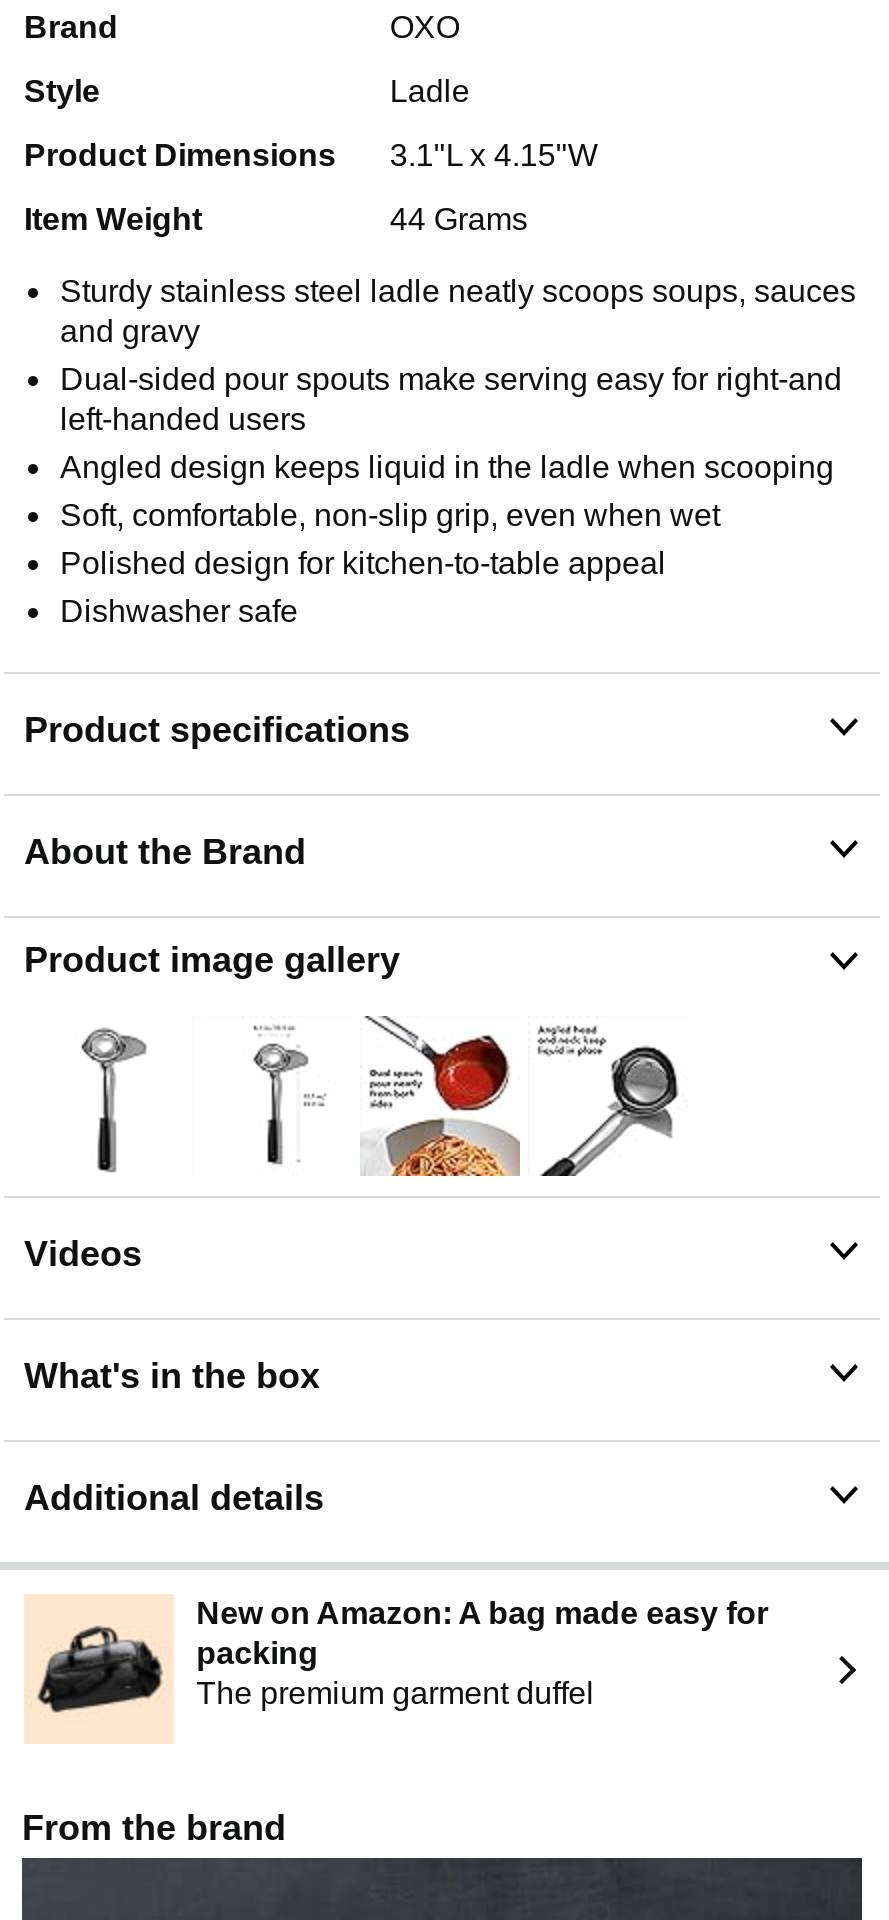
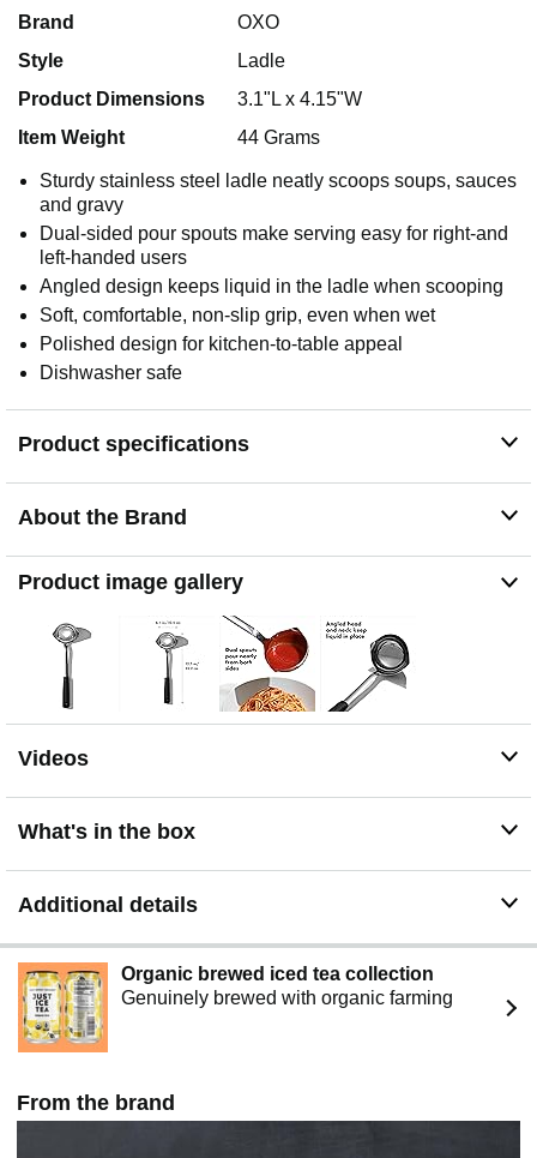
- [image]
- New on Amazon: A bag made easy for
- packing
- The premium garment duffel
+ [image]
+ Organic brewed iced tea collection
+ Genuinely brewed with organic farming
